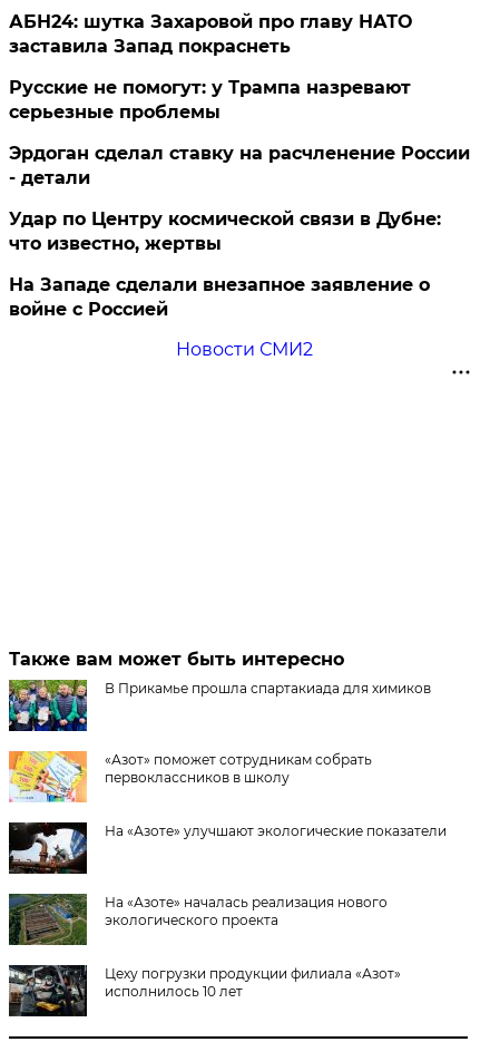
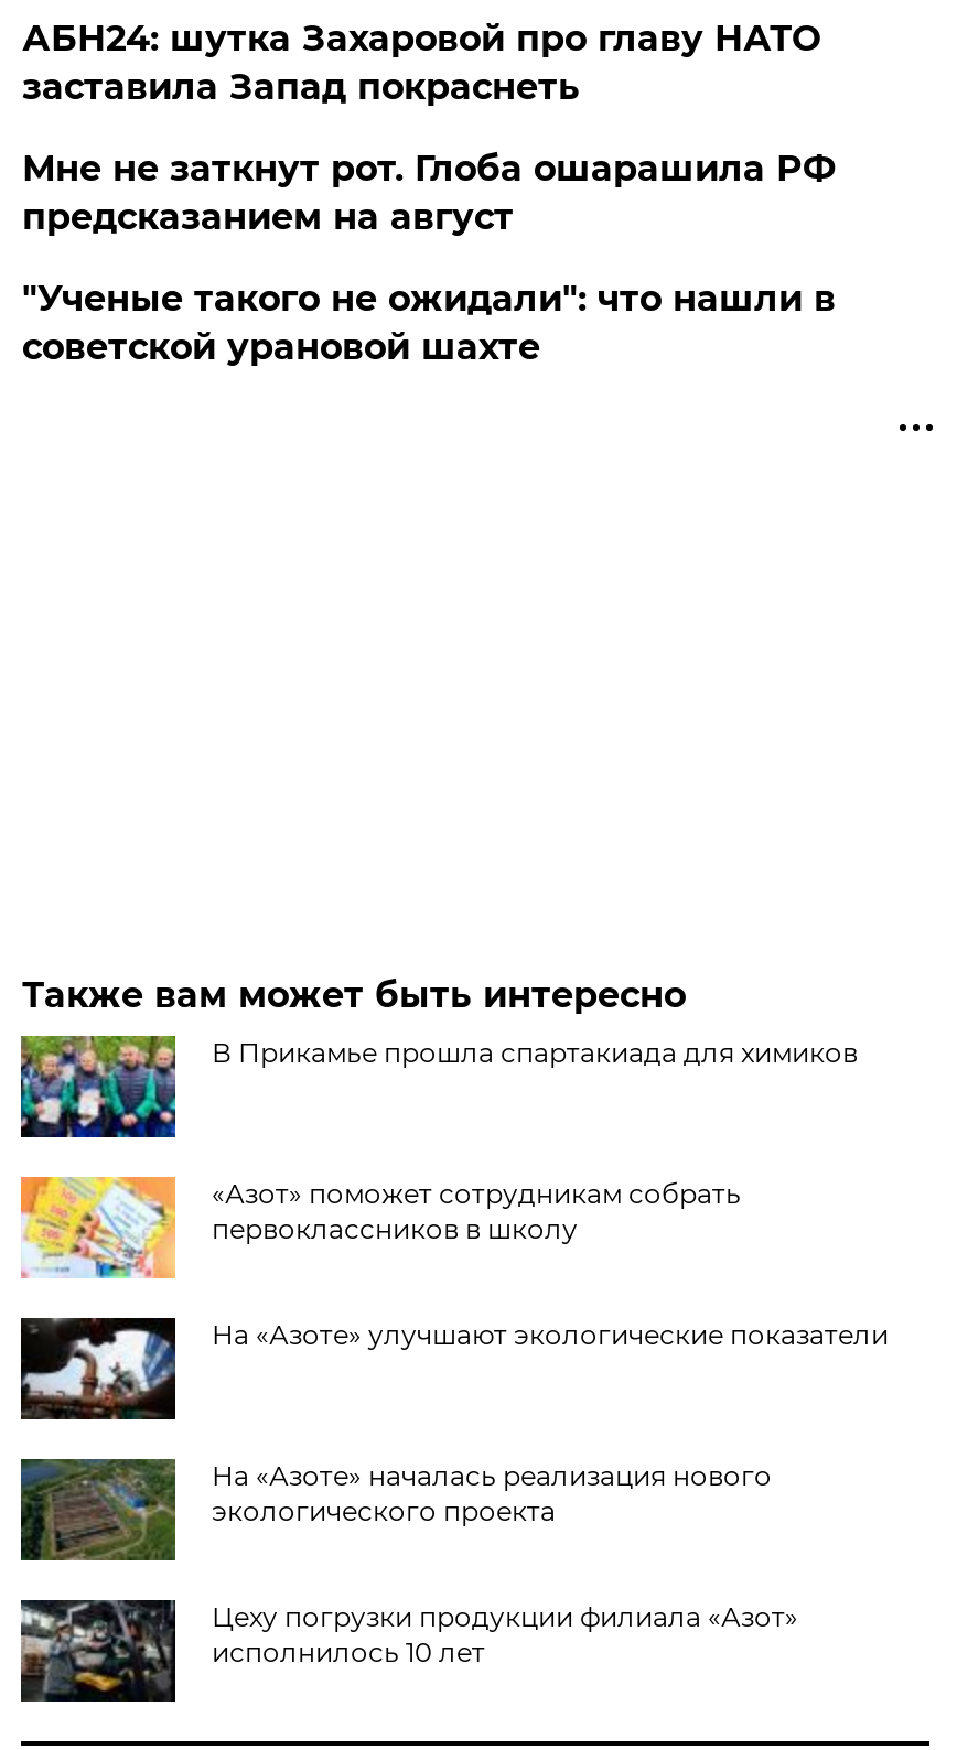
- Русские не помогут: у Трампа назревают
- серьезные проблемы
- Эрдоган сделал ставку на расчленение России
- - детали
- Удар по Центру космической связи в Дубне:
- что известно, жертвы
- На Западе сделали внезапное заявление о
- войне с Россией
- Новости СМИ2
+ Мне не заткнут рот. Глоба ошарашила РФ
+ предсказанием на август
+ "Ученые такого не ожидали": что нашли в
+ советской урановой шахте
